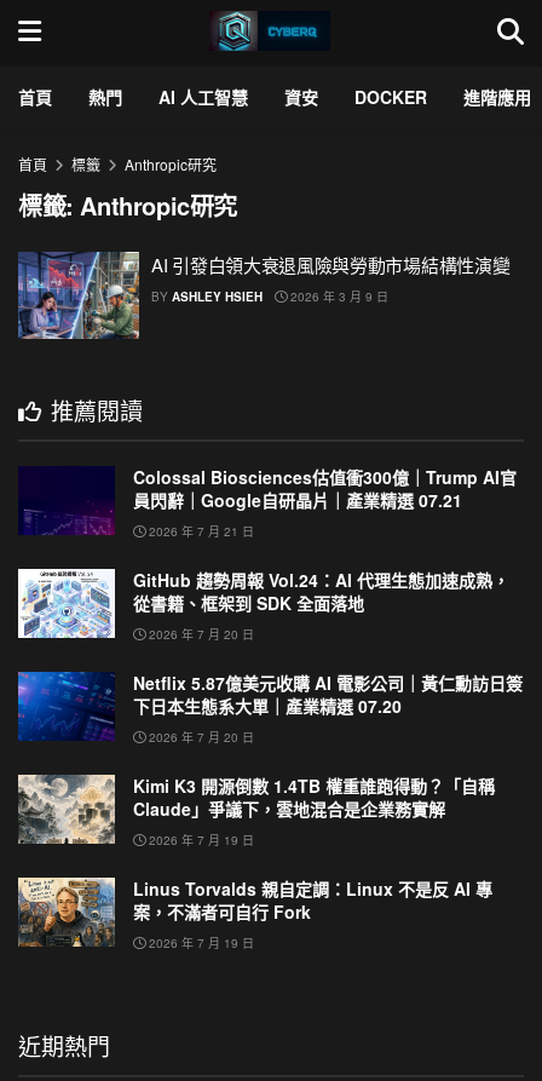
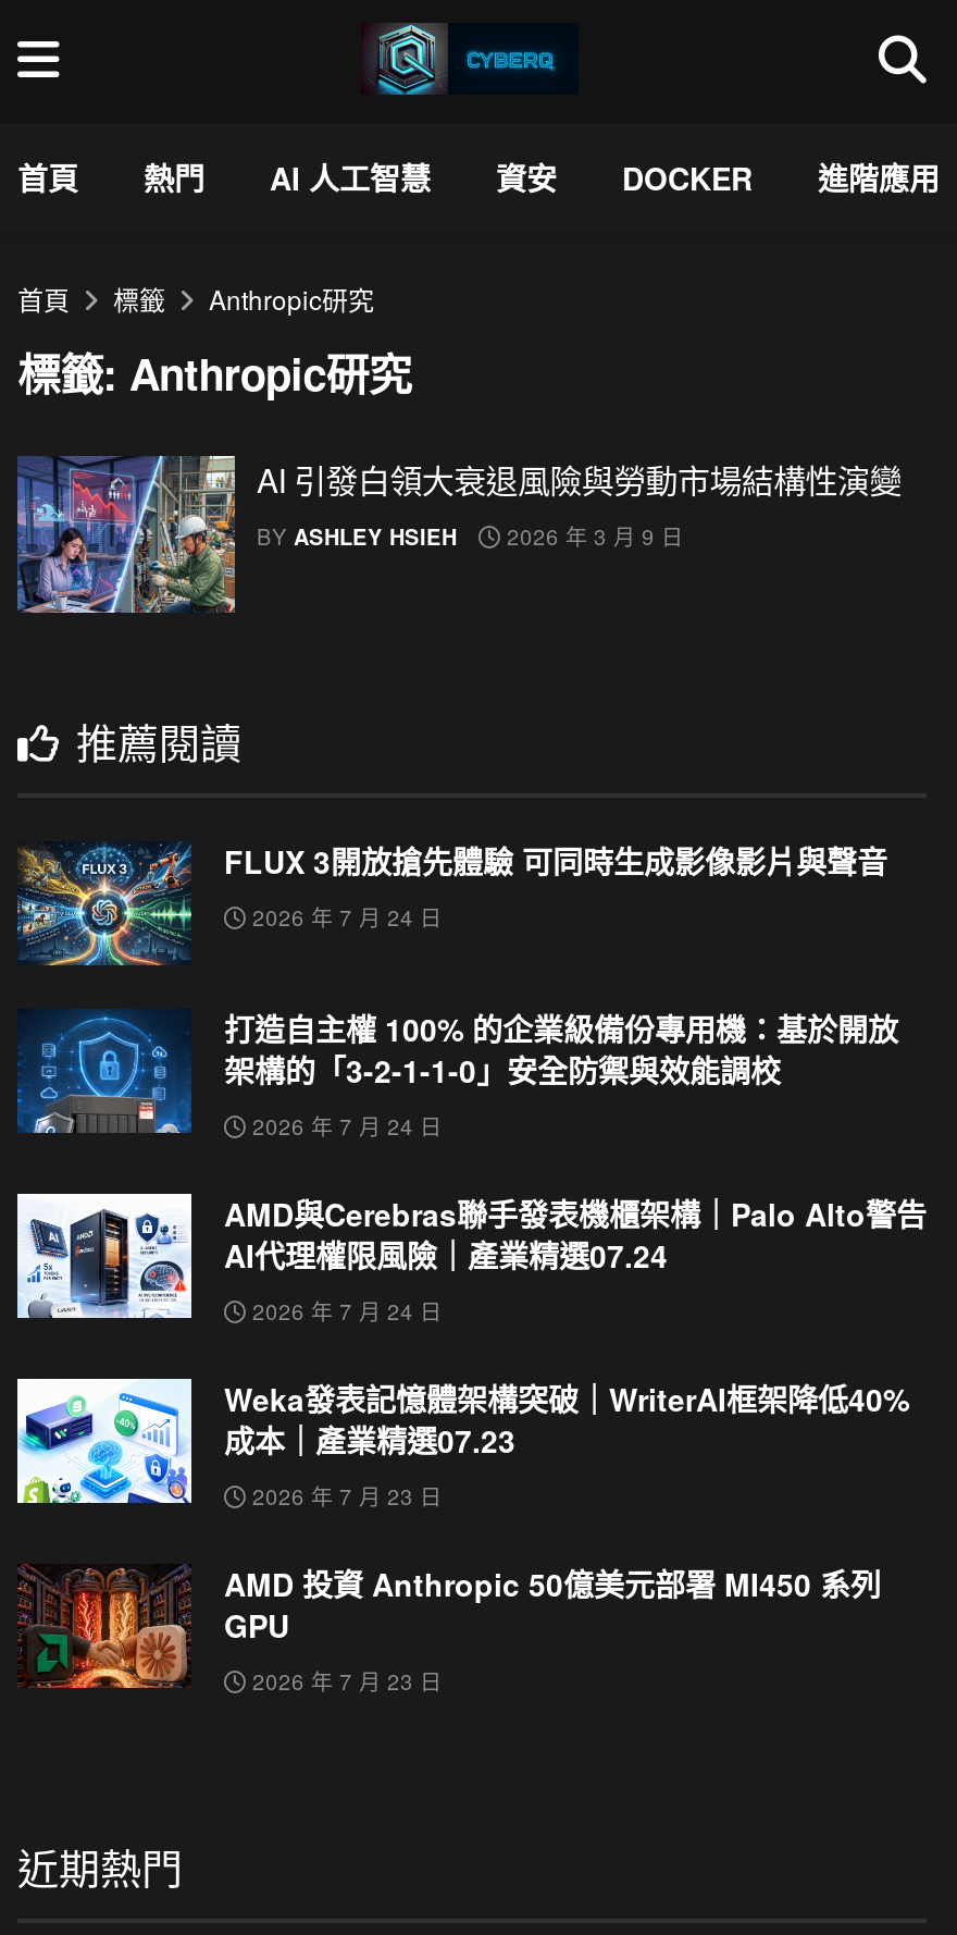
- [image]
- Colossal Biosciences估值衝300億｜Trump AI官
- 員閃辭｜Google自研晶片｜產業精選 07.21
- 2026 年 7 月 21 日
+ [image]
+ FLUX 3開放搶先體驗 可同時生成影像影片與聲音
+ 2026 年 7 月 24 日

- [image]
- GitHub 趨勢周報 Vol.24：AI 代理生態加速成熟，
- 從書籍、框架到 SDK 全面落地
- 2026 年 7 月 20 日
+ [image]
+ 打造自主權 100% 的企業級備份專用機：基於開放
+ 架構的「3-2-1-1-0」安全防禦與效能調校
+ 2026 年 7 月 24 日

- [image]
- Netflix 5.87億美元收購 AI 電影公司｜黃仁勳訪日簽
- 下日本生態系大單｜產業精選 07.20
- 2026 年 7 月 20 日
+ [image]
+ AMD與Cerebras聯手發表機櫃架構｜Palo Alto警告
+ AI代理權限風險｜產業精選07.24
+ 2026 年 7 月 24 日

- [image]
- Kimi K3 開源倒數 1.4TB 權重誰跑得動？「自稱
- Claude」爭議下，雲地混合是企業務實解
- 2026 年 7 月 19 日
+ [image]
+ Weka發表記憶體架構突破｜WriterAI框架降低40%
+ 成本｜產業精選07.23
+ 2026 年 7 月 23 日

- [image]
- Linus Torvalds 親自定調：Linux 不是反 AI 專
- 案，不滿者可自行 Fork
- 2026 年 7 月 19 日
+ [image]
+ AMD 投資 Anthropic 50億美元部署 MI450 系列
+ GPU
+ 2026 年 7 月 23 日
